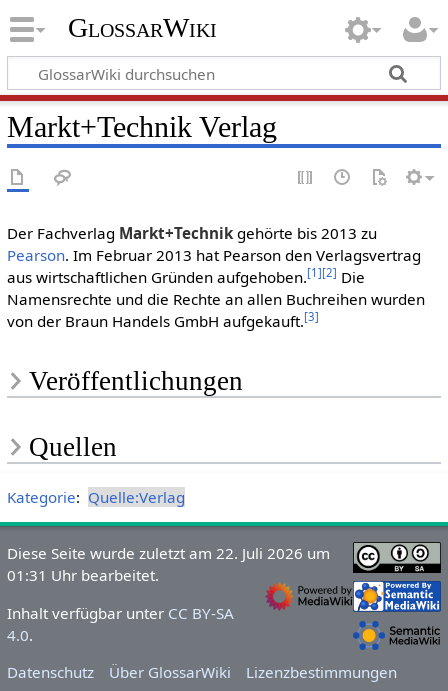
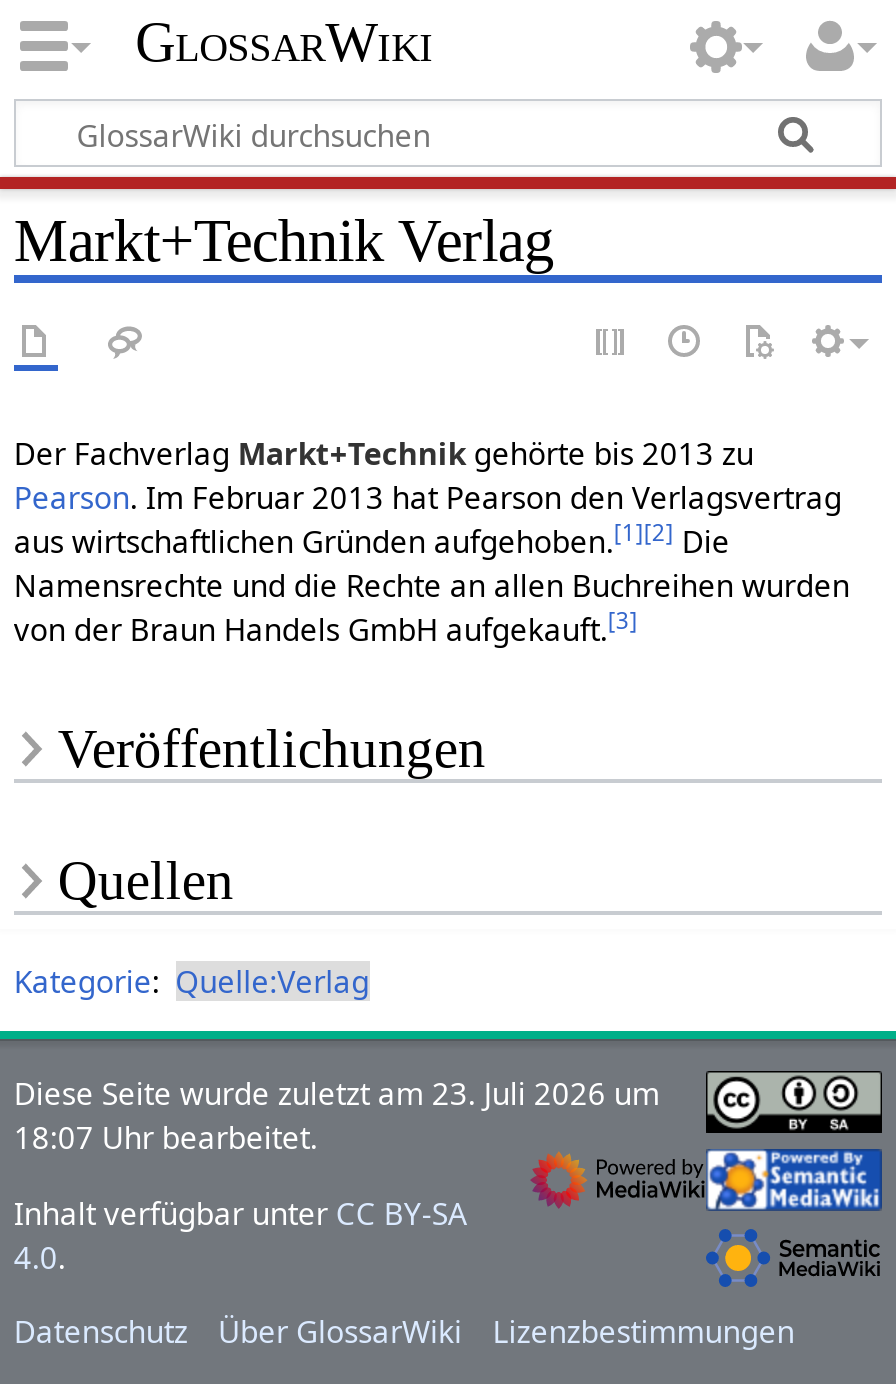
- Diese Seite wurde zuletzt am 22. Juli 2026 um
+ Diese Seite wurde zuletzt am 23. Juli 2026 um

- 01:31 Uhr bearbeitet.
+ 18:07 Uhr bearbeitet.
